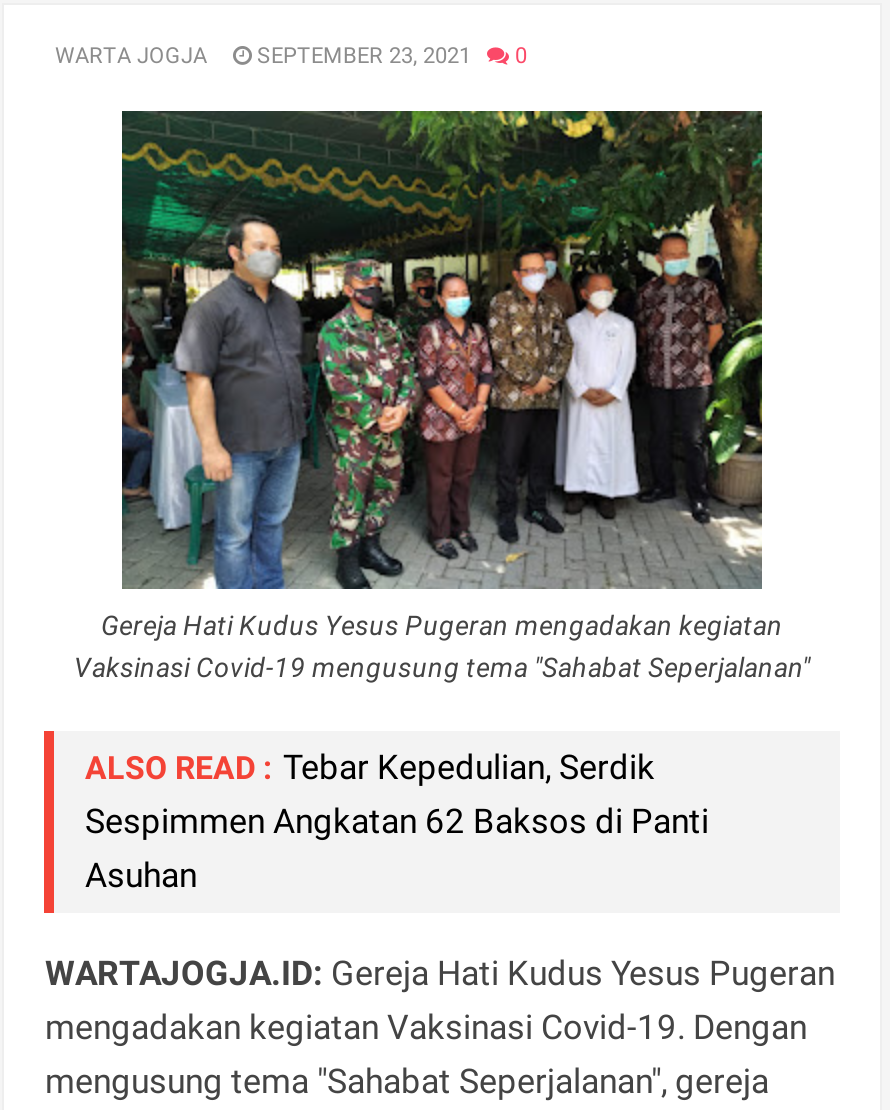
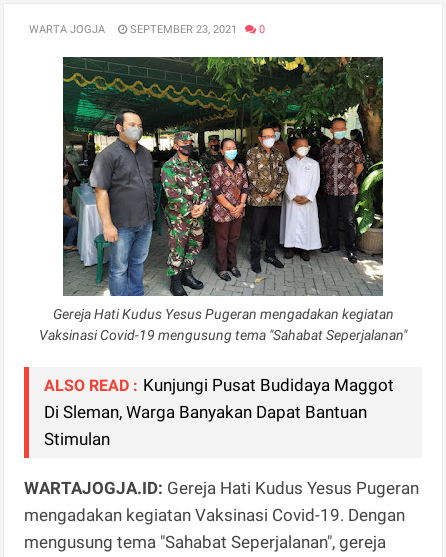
- ALSO READ : Tebar Kepedulian, Serdik
- Sespimmen Angkatan 62 Baksos di Panti
- Asuhan
+ ALSO READ : Kunjungi Pusat Budidaya Maggot
+ Di Sleman, Warga Banyakan Dapat Bantuan
+ Stimulan
